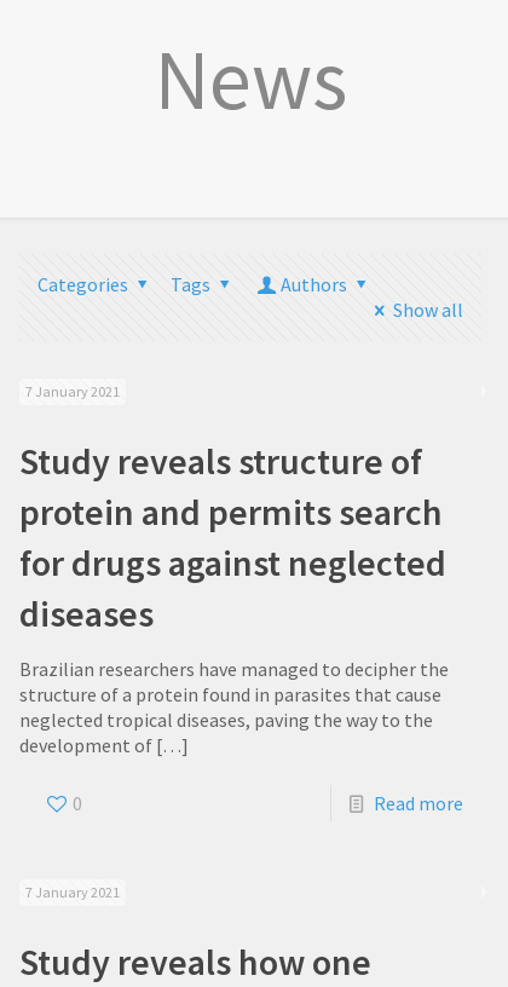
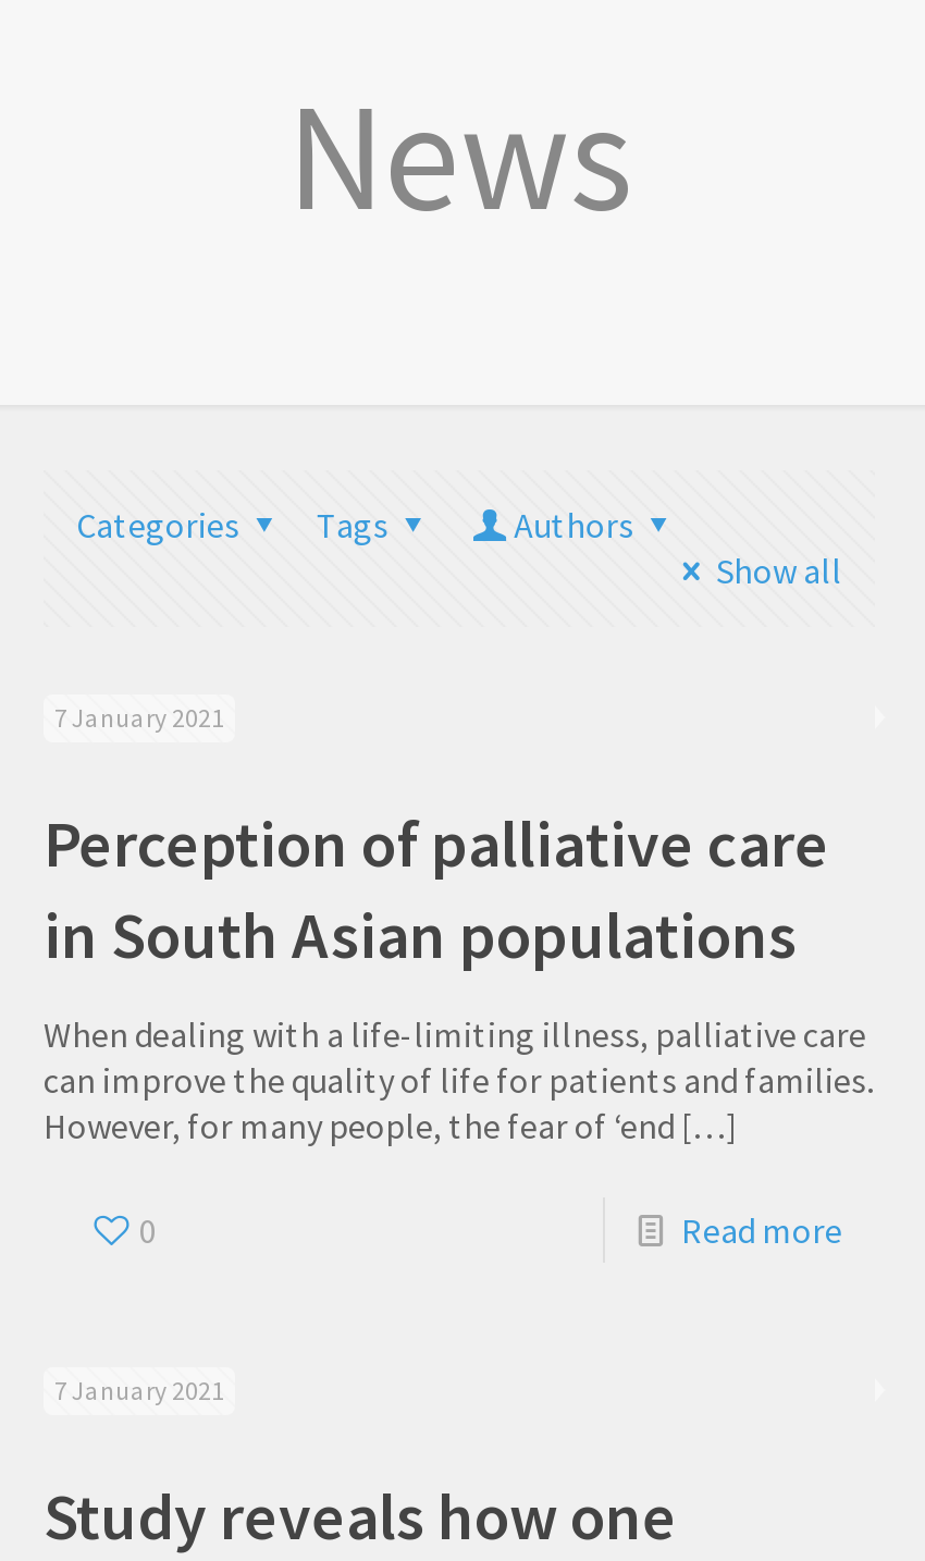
- Study reveals structure of
- protein and permits search
- for drugs against neglected
- diseases
- Brazilian researchers have managed to decipher the
- structure of a protein found in parasites that cause
- neglected tropical diseases, paving the way to the
- development of […]
+ Perception of palliative care
+ in South Asian populations
+ When dealing with a life-limiting illness, palliative care
+ can improve the quality of life for patients and families.
+ However, for many people, the fear of ‘end […]
